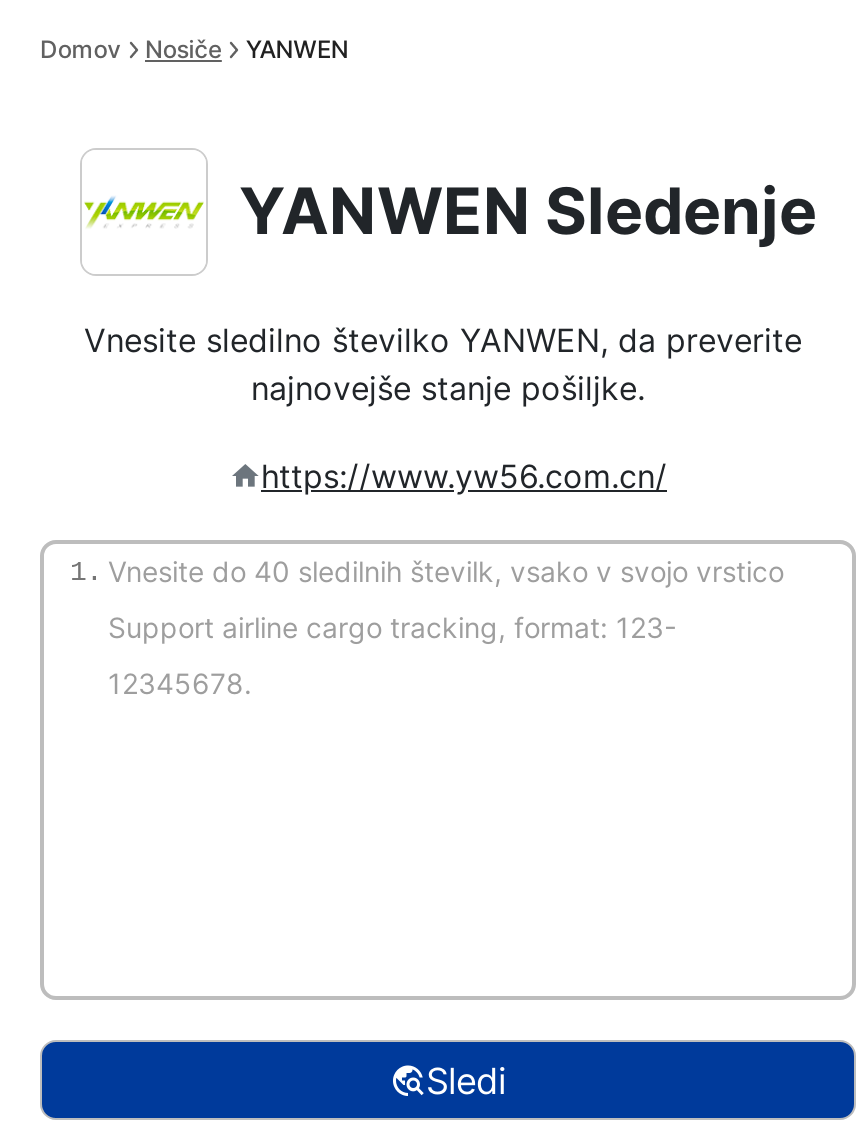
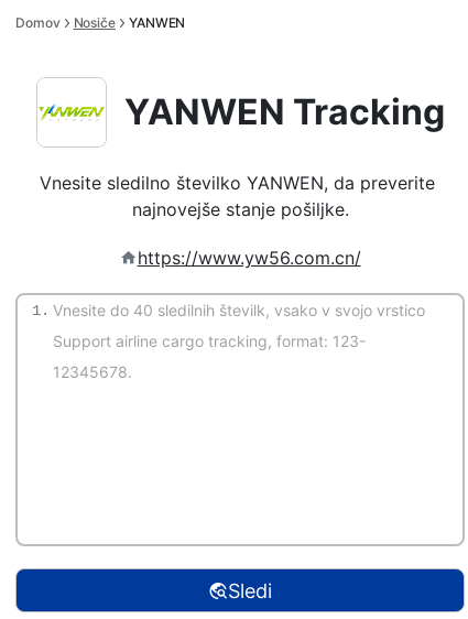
- YANWEN Sledenje
+ YANWEN Tracking
